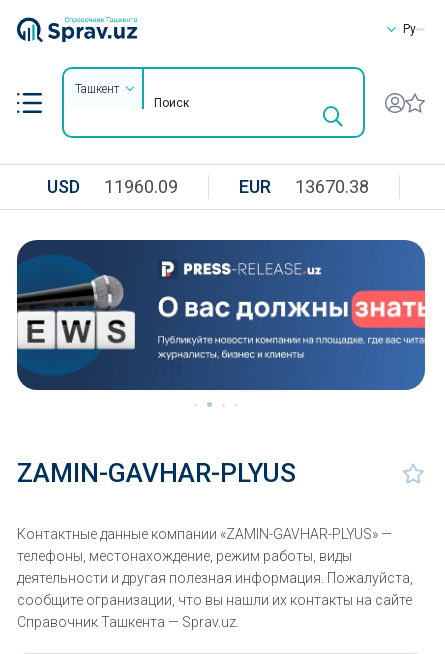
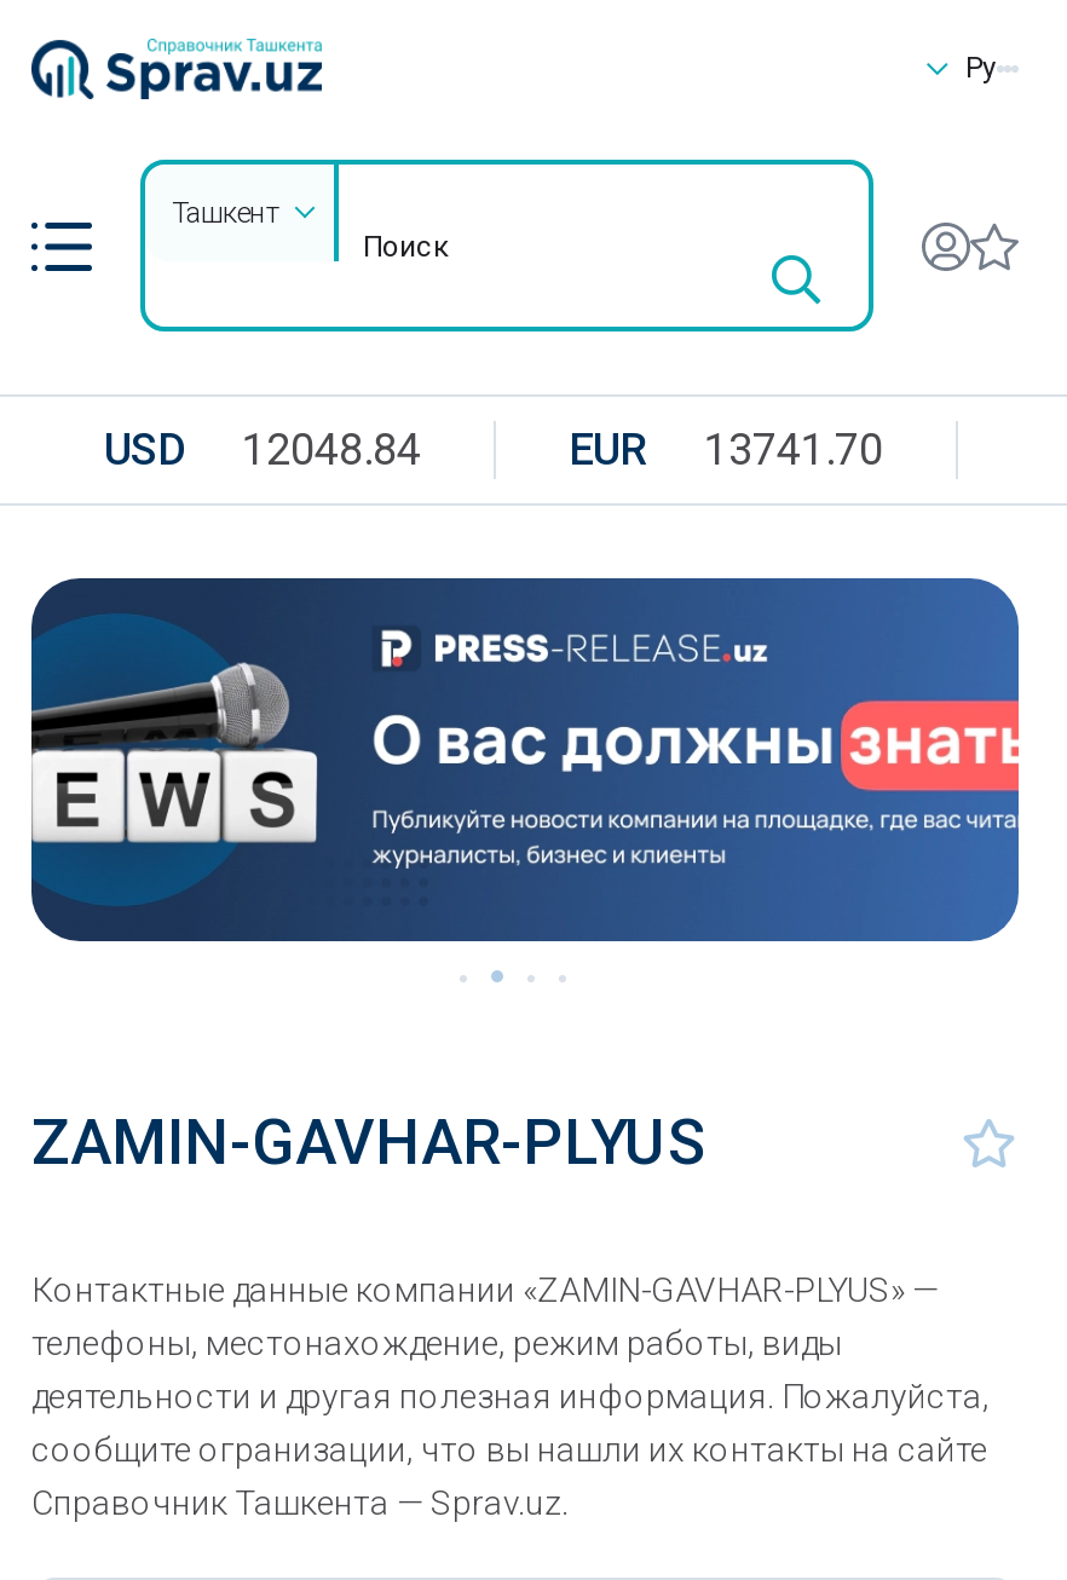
- USD 11960.09
+ USD 12048.84

- EUR 13670.38
+ EUR 13741.70
